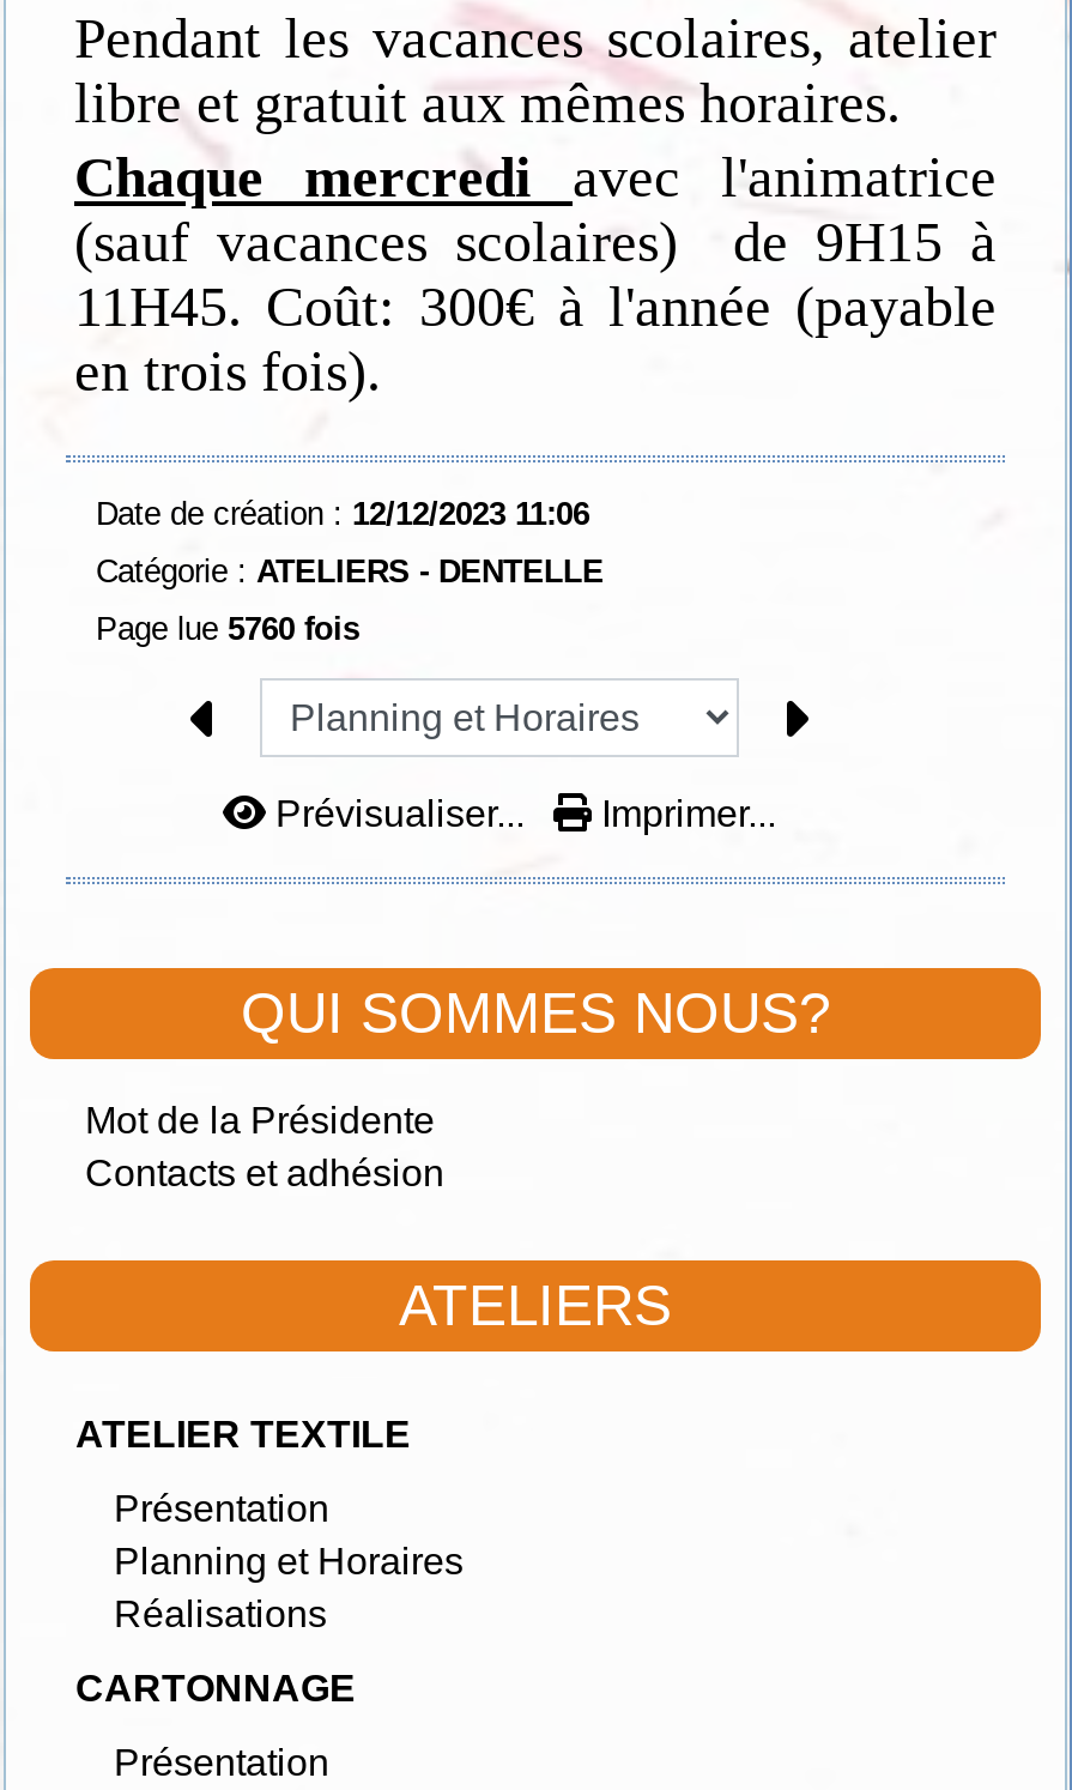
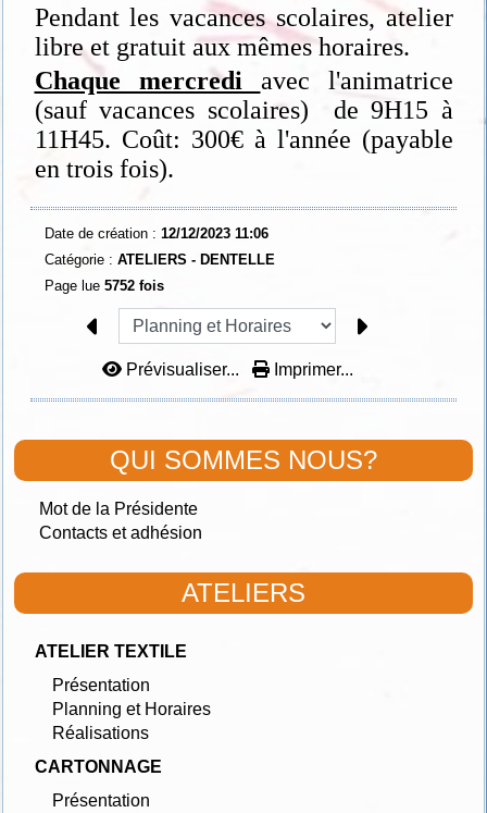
- Page lue 5760 fois
+ Page lue 5752 fois
